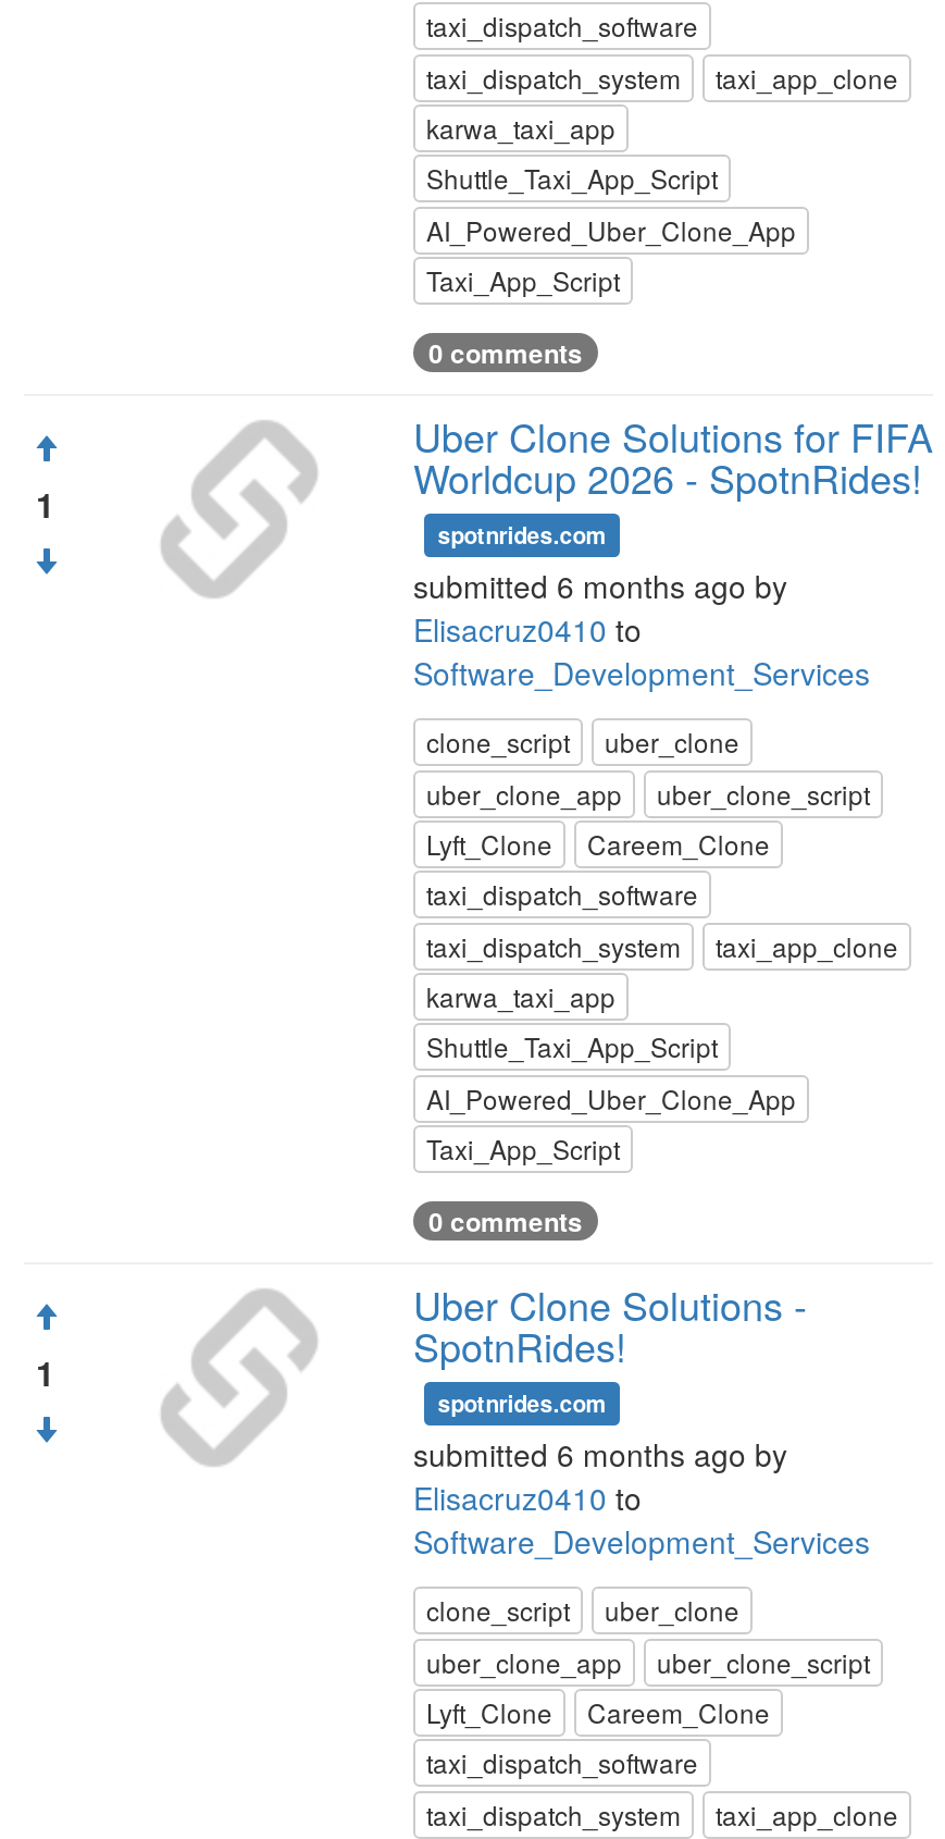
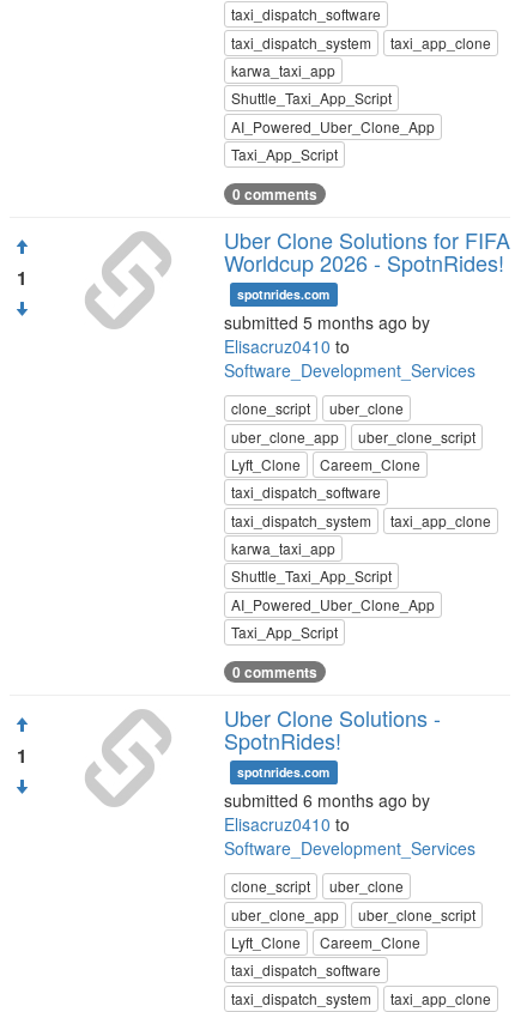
- submitted 6 months ago by
+ submitted 5 months ago by
